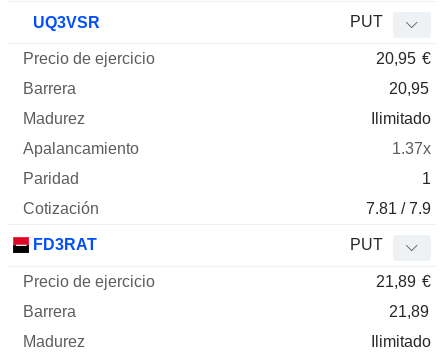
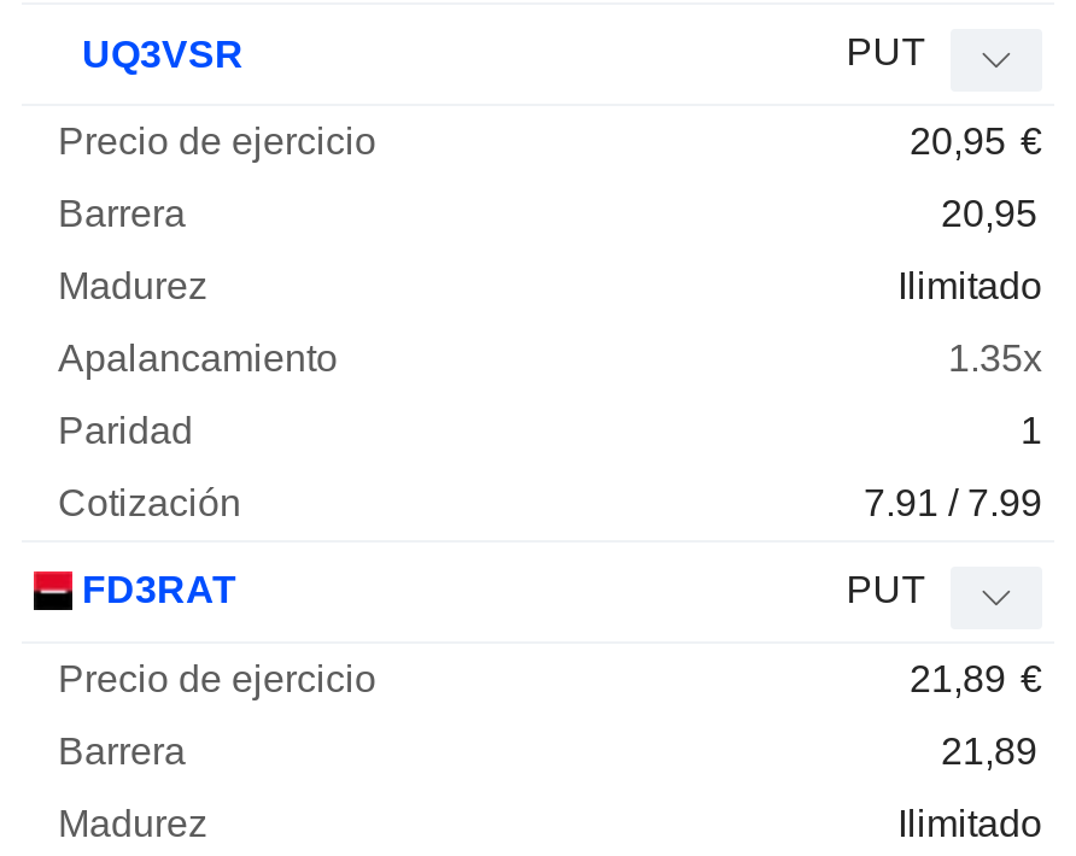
- 1.37x
+ 1.35x

- 7.81 / 7.9
+ 7.91 / 7.99
